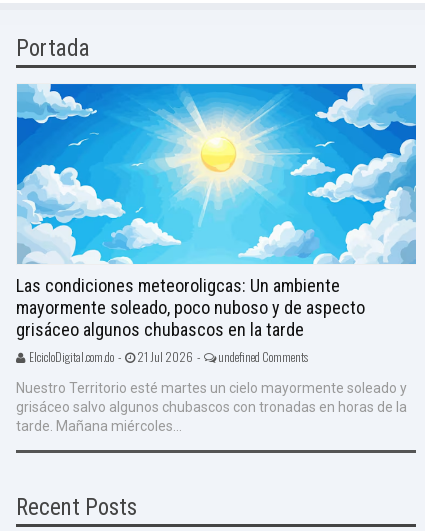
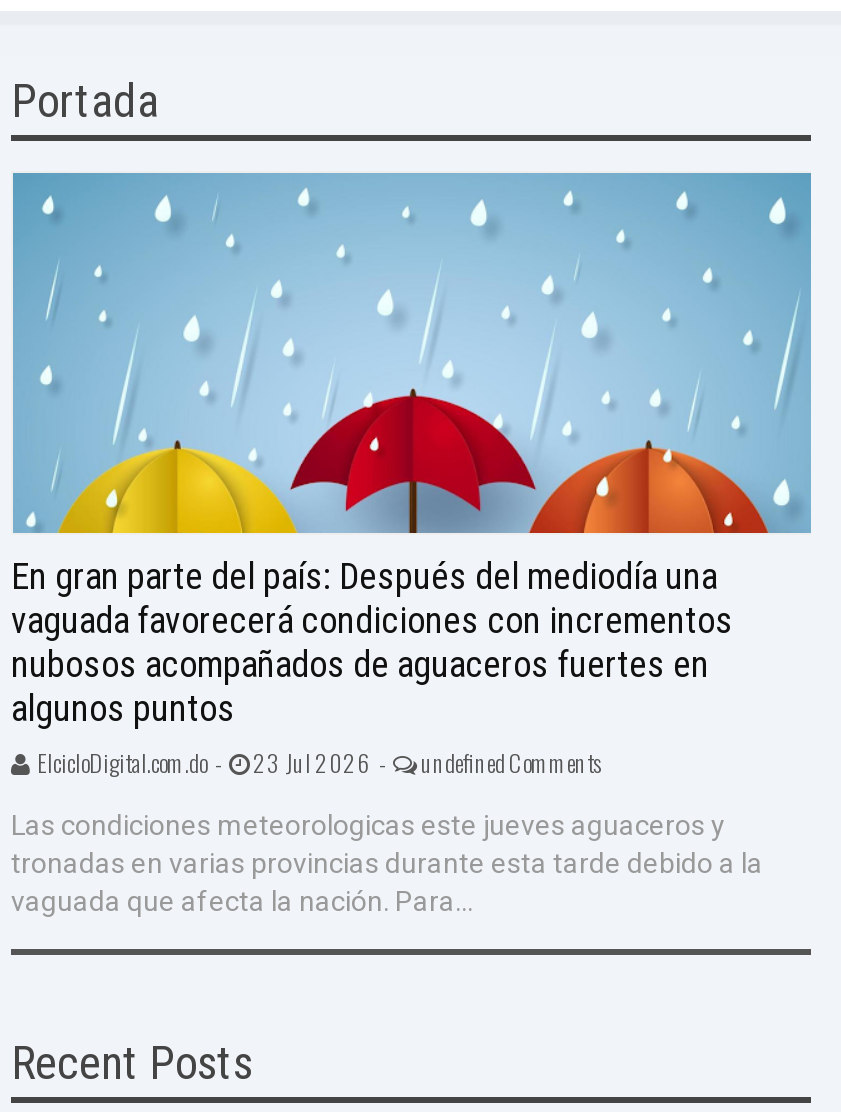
- [image]
- Las condiciones meteoroligcas: Un ambiente
- mayormente soleado, poco nuboso y de aspecto
- grisáceo algunos chubascos en la tarde
- ElcicloDigital.com.do - 21 Jul 2026 -
+ [image]
+ En gran parte del país: Después del mediodía una
+ vaguada favorecerá condiciones con incrementos
+ nubosos acompañados de aguaceros fuertes en
+ algunos puntos
+ ElcicloDigital.com.do - 23 Jul 2026 -

- Nuestro Territorio esté martes un cielo mayormente soleado y
- grisáceo salvo algunos chubascos con tronadas en horas de la
- tarde. Mañana miércoles...
+ Las condiciones meteorologicas este jueves aguaceros y
+ tronadas en varias provincias durante esta tarde debido a la
+ vaguada que afecta la nación. Para...
